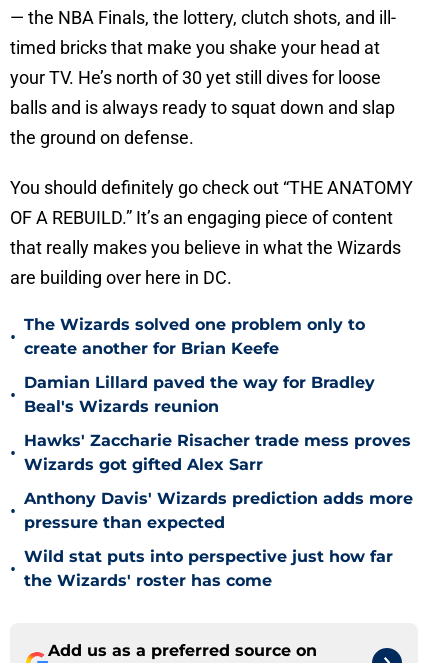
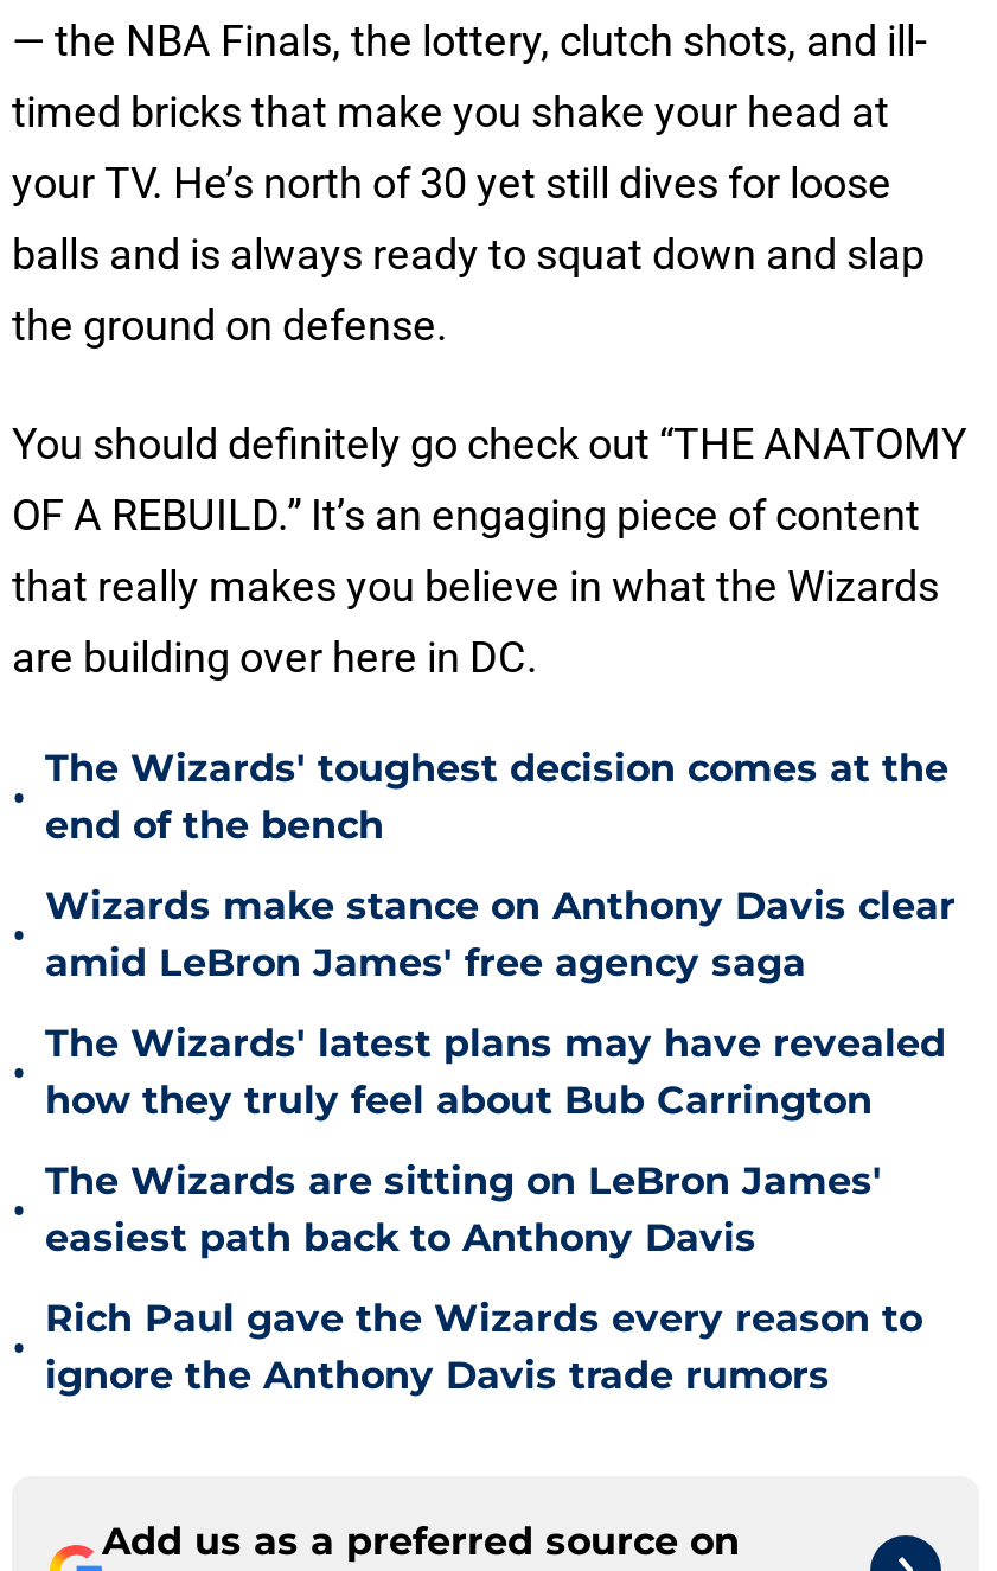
- The Wizards solved one problem only to
- create another for Brian Keefe
+ The Wizards' toughest decision comes at the
+ end of the bench

- Damian Lillard paved the way for Bradley
- Beal's Wizards reunion
+ Wizards make stance on Anthony Davis clear
+ amid LeBron James' free agency saga

- Hawks' Zaccharie Risacher trade mess proves
- Wizards got gifted Alex Sarr
+ The Wizards' latest plans may have revealed
+ how they truly feel about Bub Carrington

- Anthony Davis' Wizards prediction adds more
- pressure than expected
+ The Wizards are sitting on LeBron James'
+ easiest path back to Anthony Davis

- Wild stat puts into perspective just how far
- the Wizards' roster has come
+ Rich Paul gave the Wizards every reason to
+ ignore the Anthony Davis trade rumors
